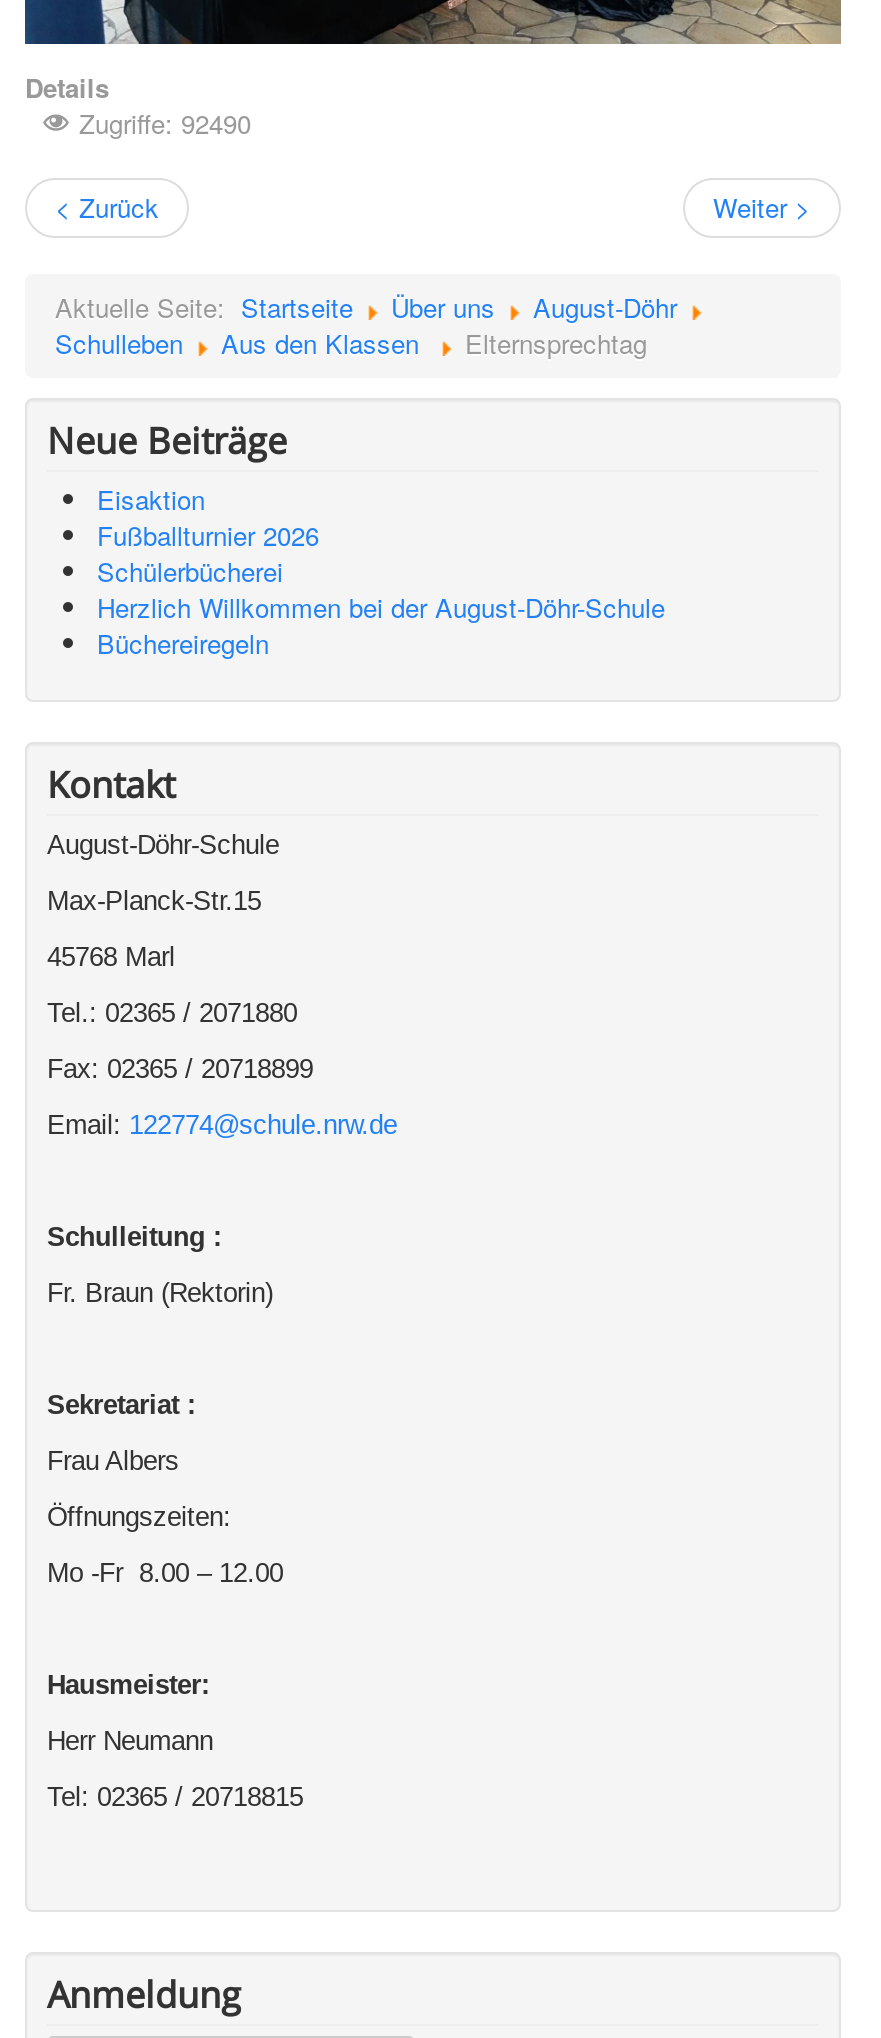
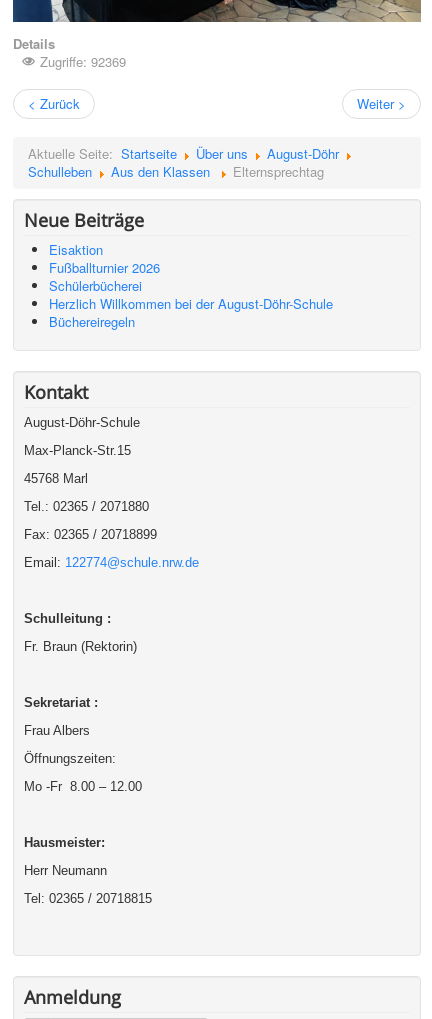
- Zugriffe: 92490
+ Zugriffe: 92369
